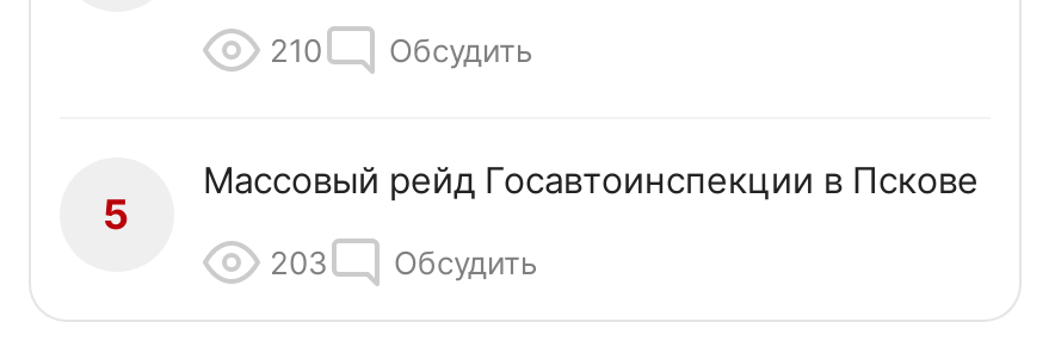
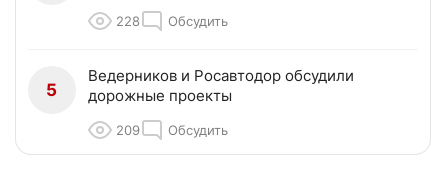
- 210 Обсудить
+ 228 Обсудить

- Массовый рейд Госавтоинспекции в Пскове
+ Ведерников и Росавтодор обсудили
+ дорожные проекты

- 203 Обсудить
+ 209 Обсудить
